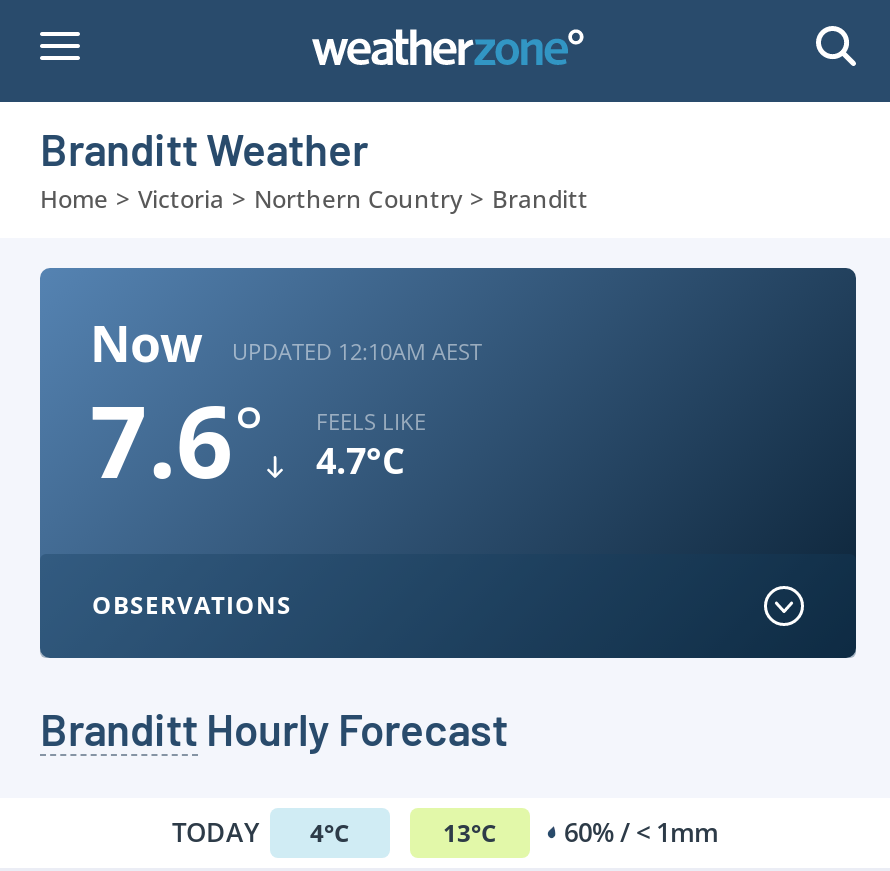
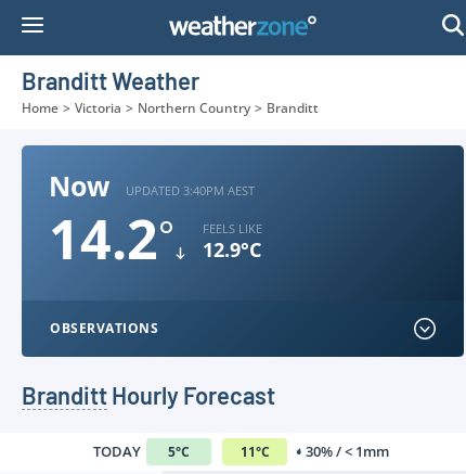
- UPDATED 12:10AM AEST
+ UPDATED 3:40PM AEST

- 7.6°
+ 14.2°

- 4.7°C
+ 12.9°C

- 4°C
- 13°C
- 60% / < 1mm
+ 5°C
+ 11°C
+ 30% / < 1mm
